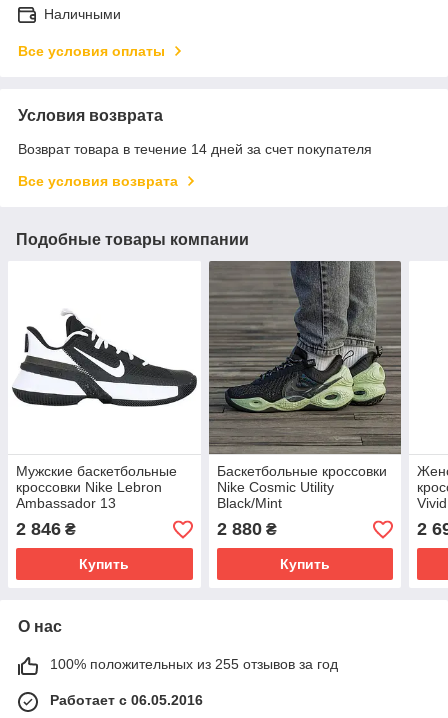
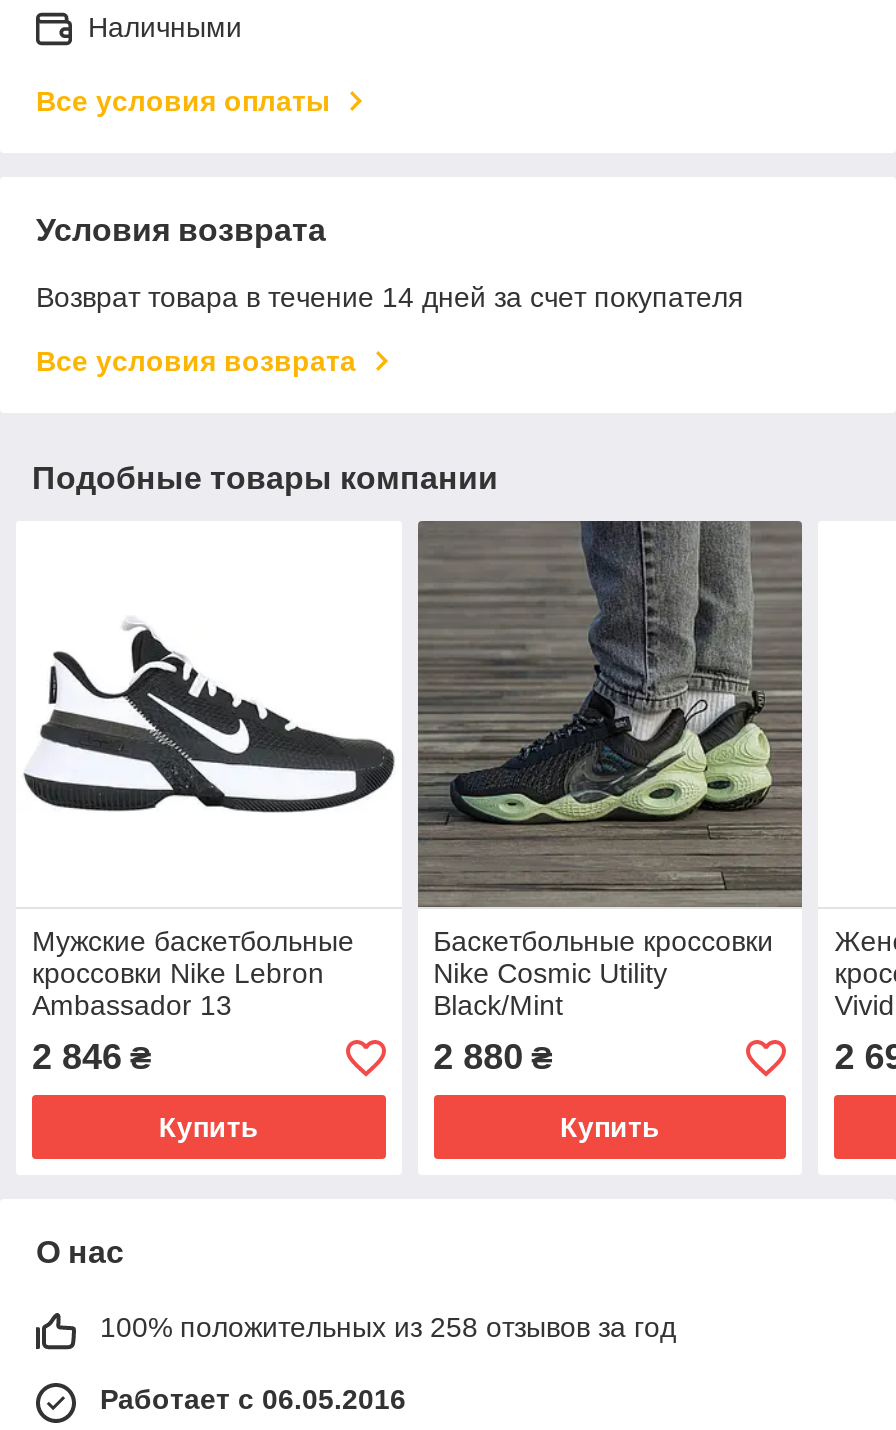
- 100% положительных из 255 отзывов за год
+ 100% положительных из 258 отзывов за год
